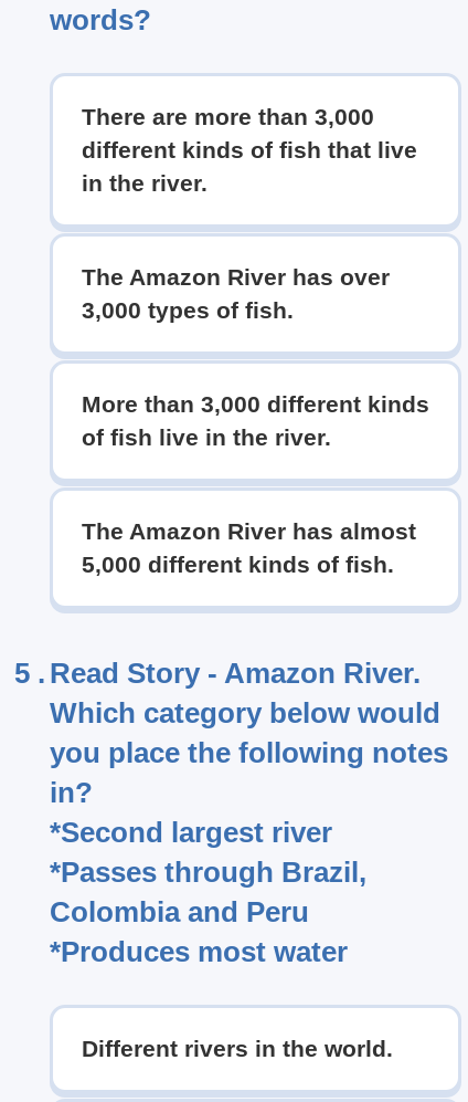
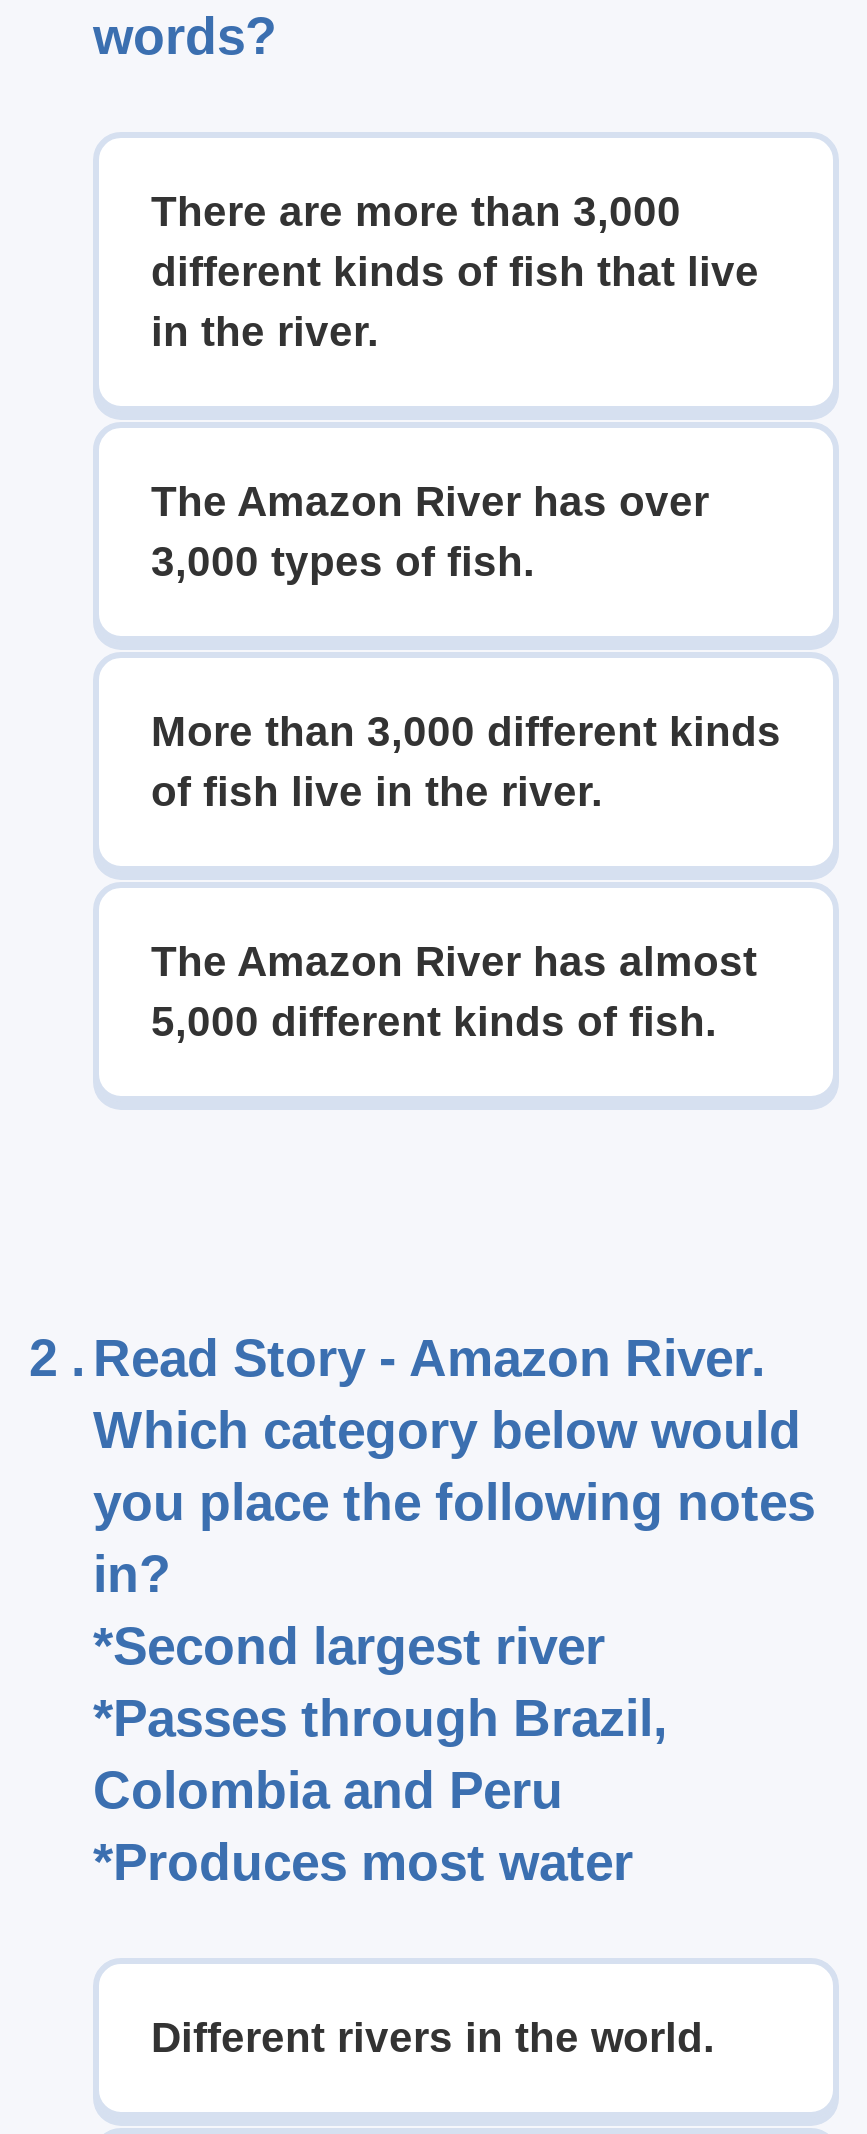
- 5 . Read Story - Amazon River.
+ 2 . Read Story - Amazon River.
